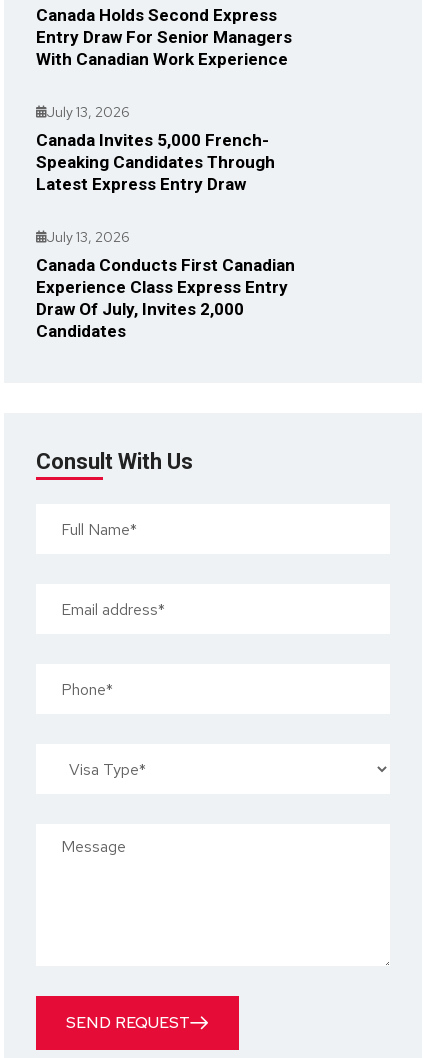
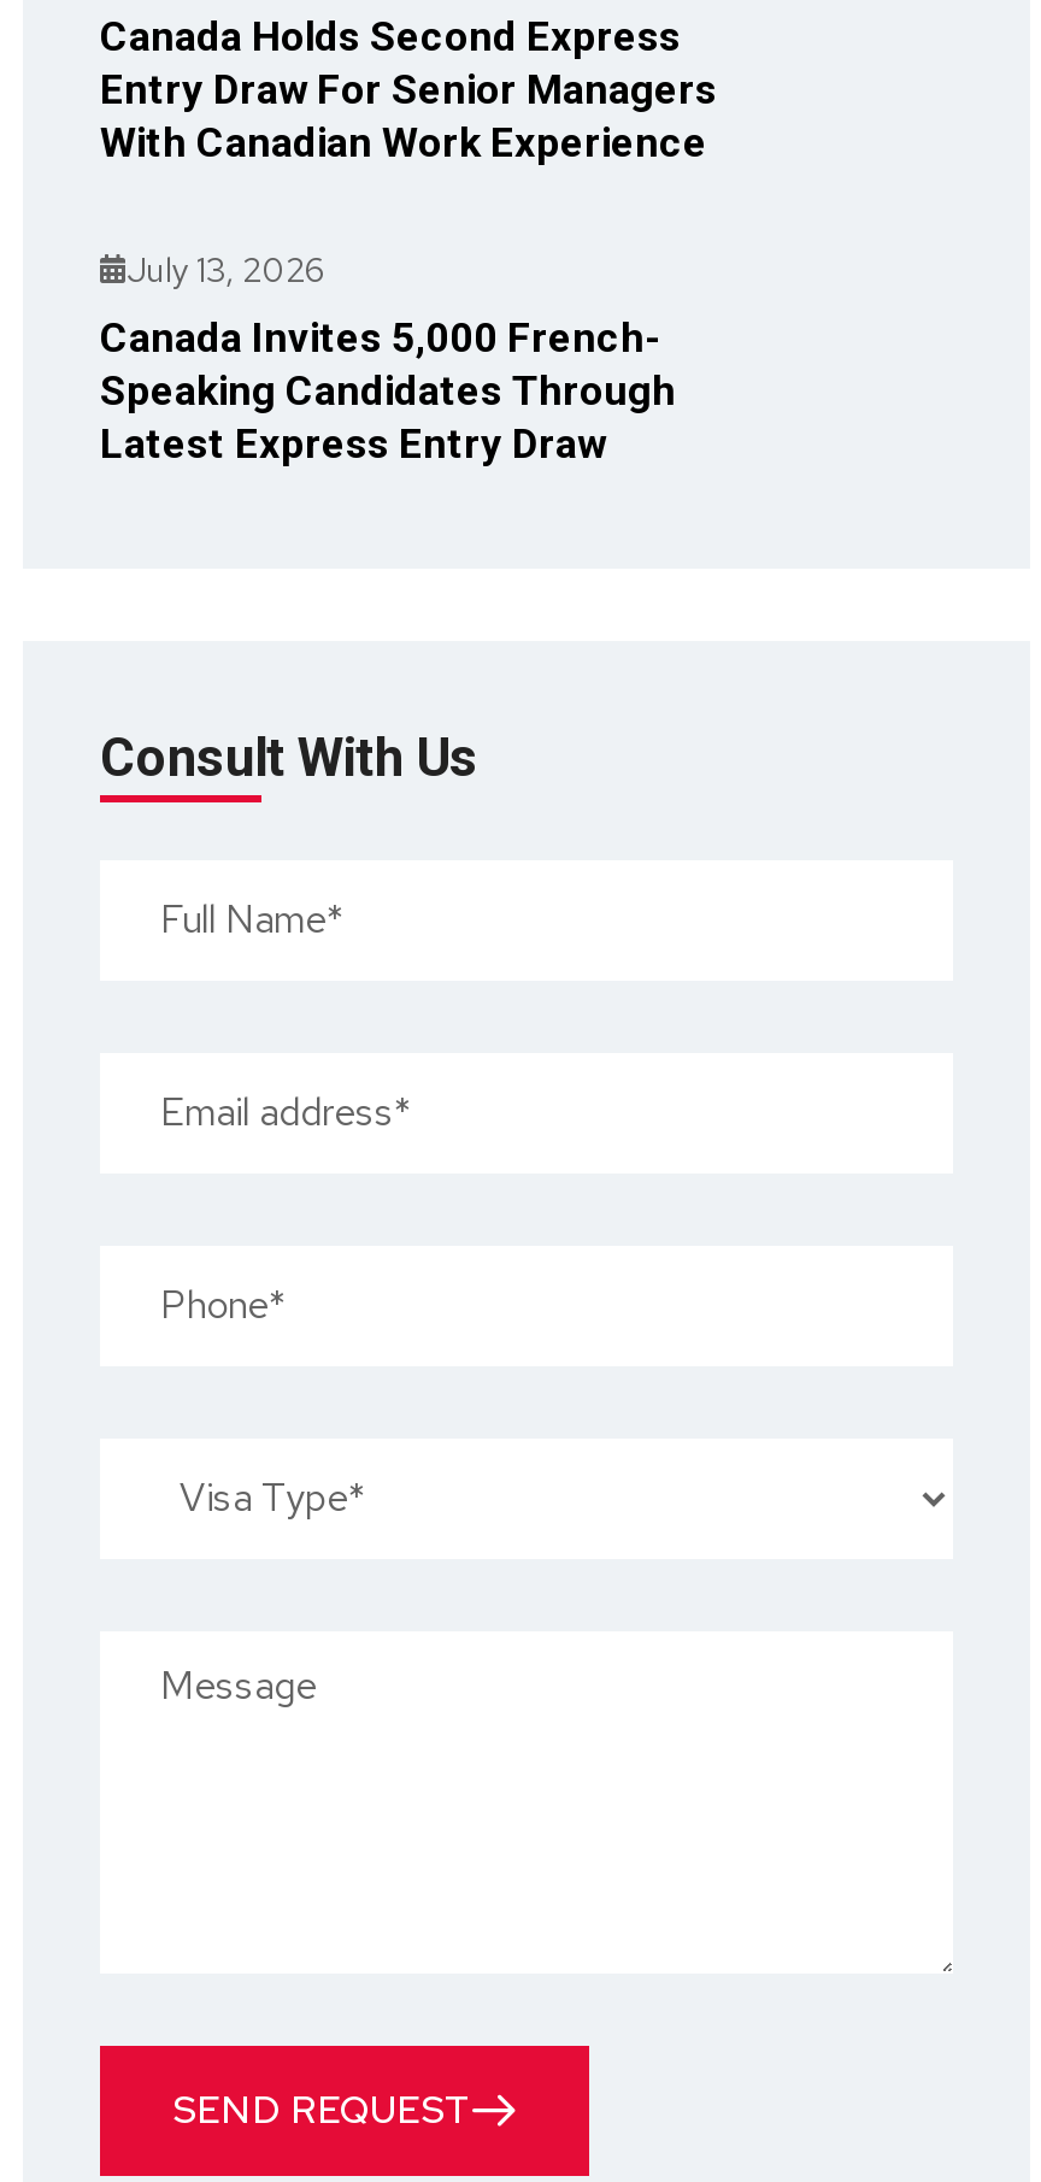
- July 13, 2026
- Canada Conducts First Canadian
- Experience Class Express Entry
- Draw Of July, Invites 2,000
- Candidates
